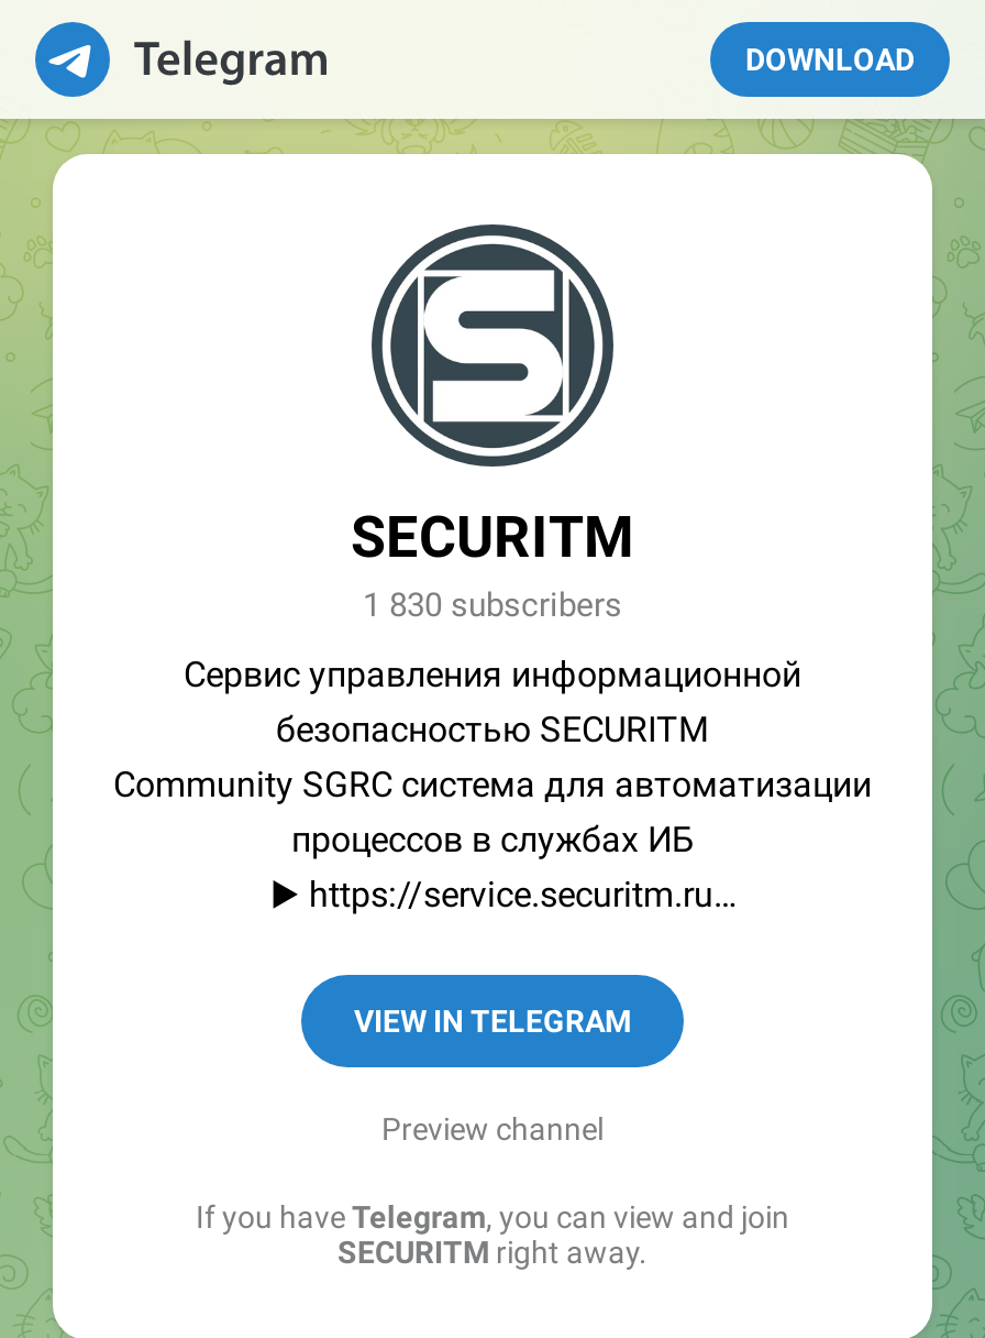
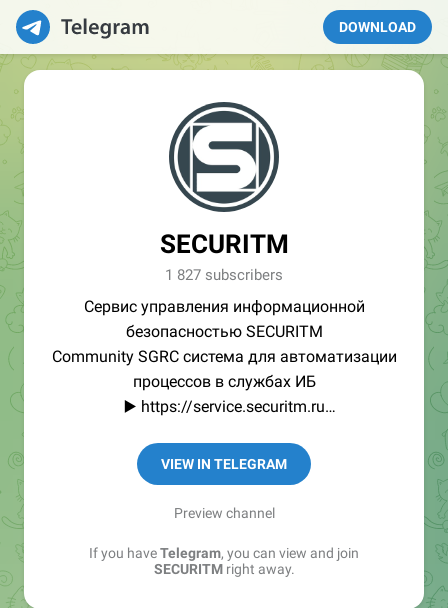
- 1 830 subscribers
+ 1 827 subscribers
